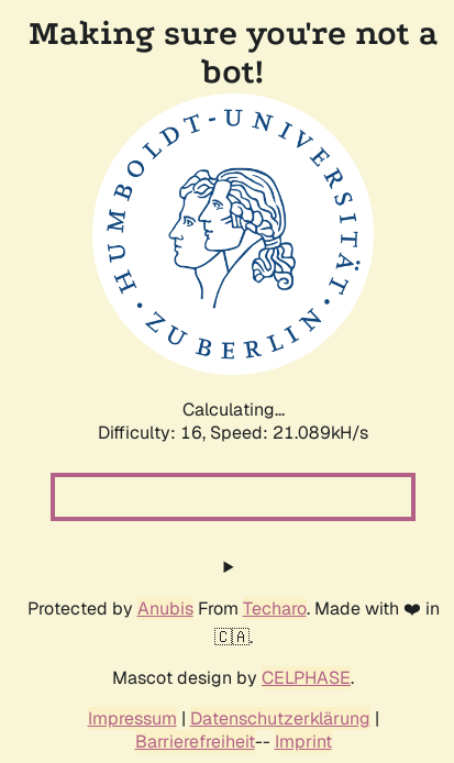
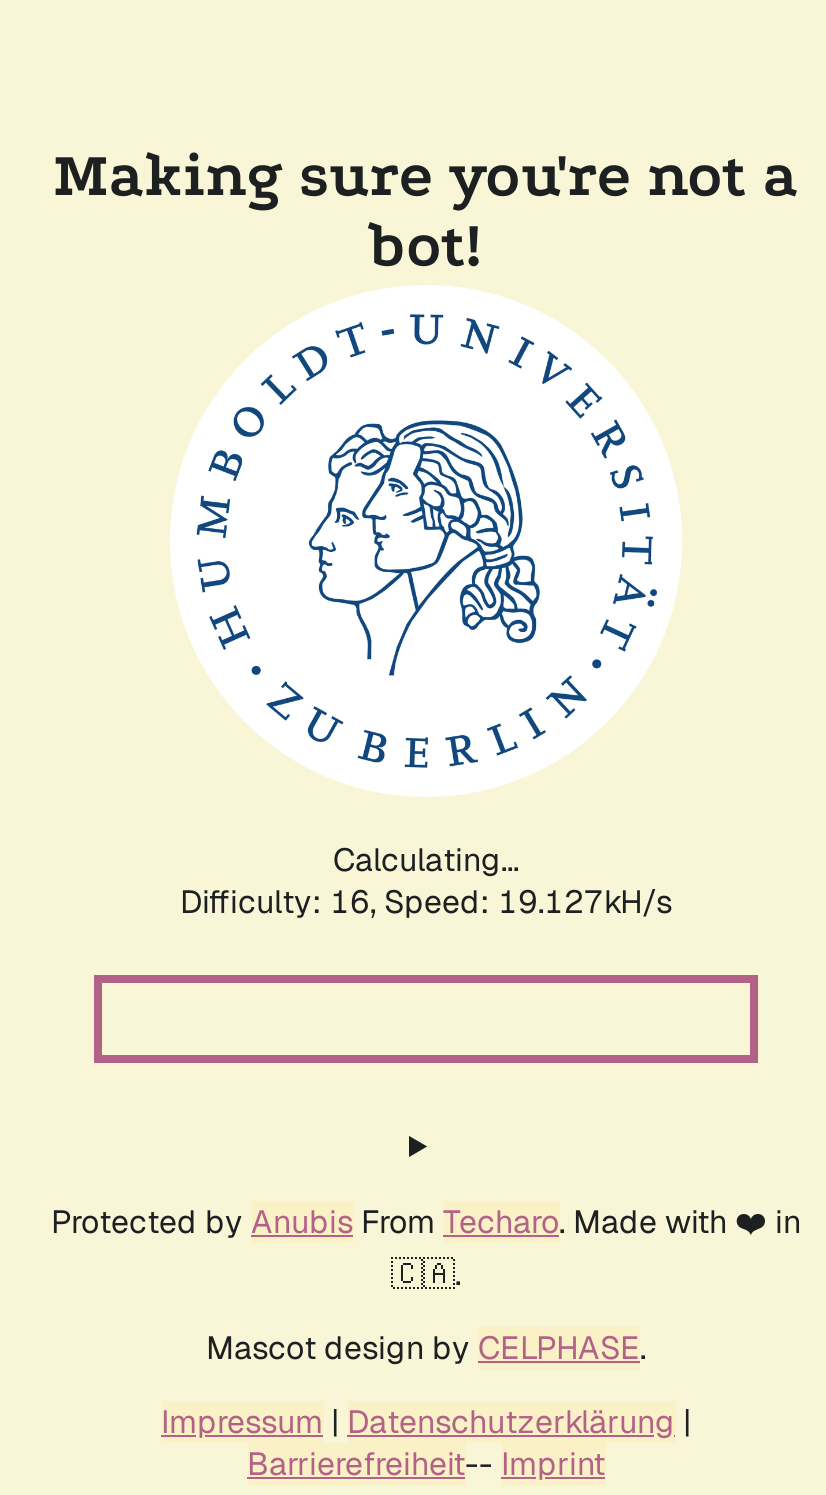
- Difficulty: 16, Speed: 21.089kH/s
+ Difficulty: 16, Speed: 19.127kH/s
